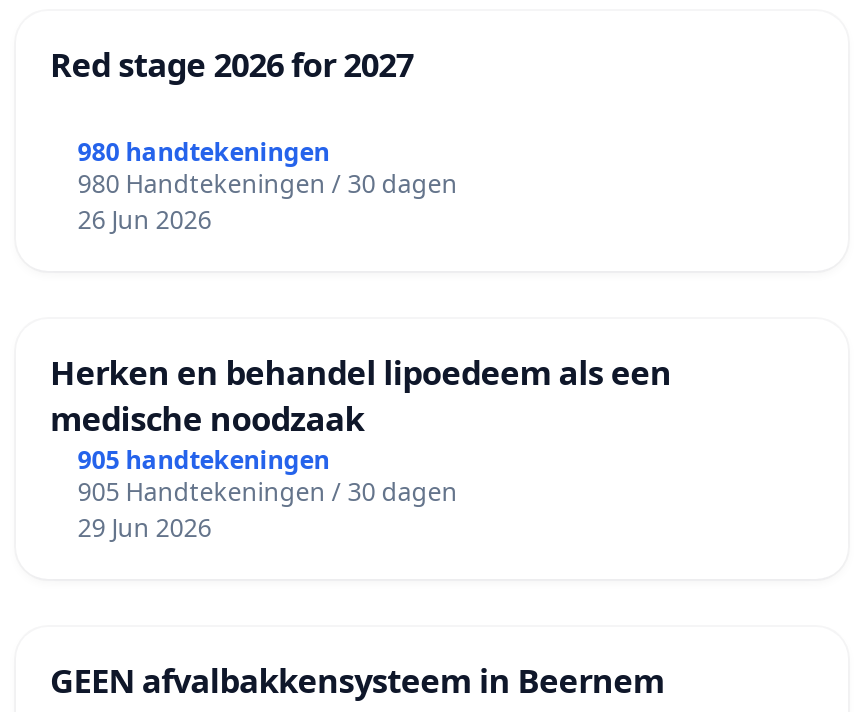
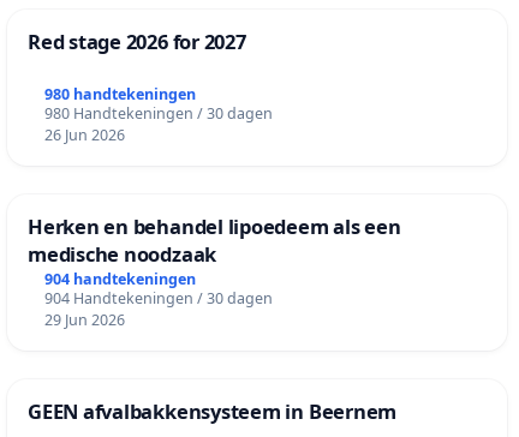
- 905 handtekeningen
+ 904 handtekeningen

- 905 Handtekeningen / 30 dagen
+ 904 Handtekeningen / 30 dagen
